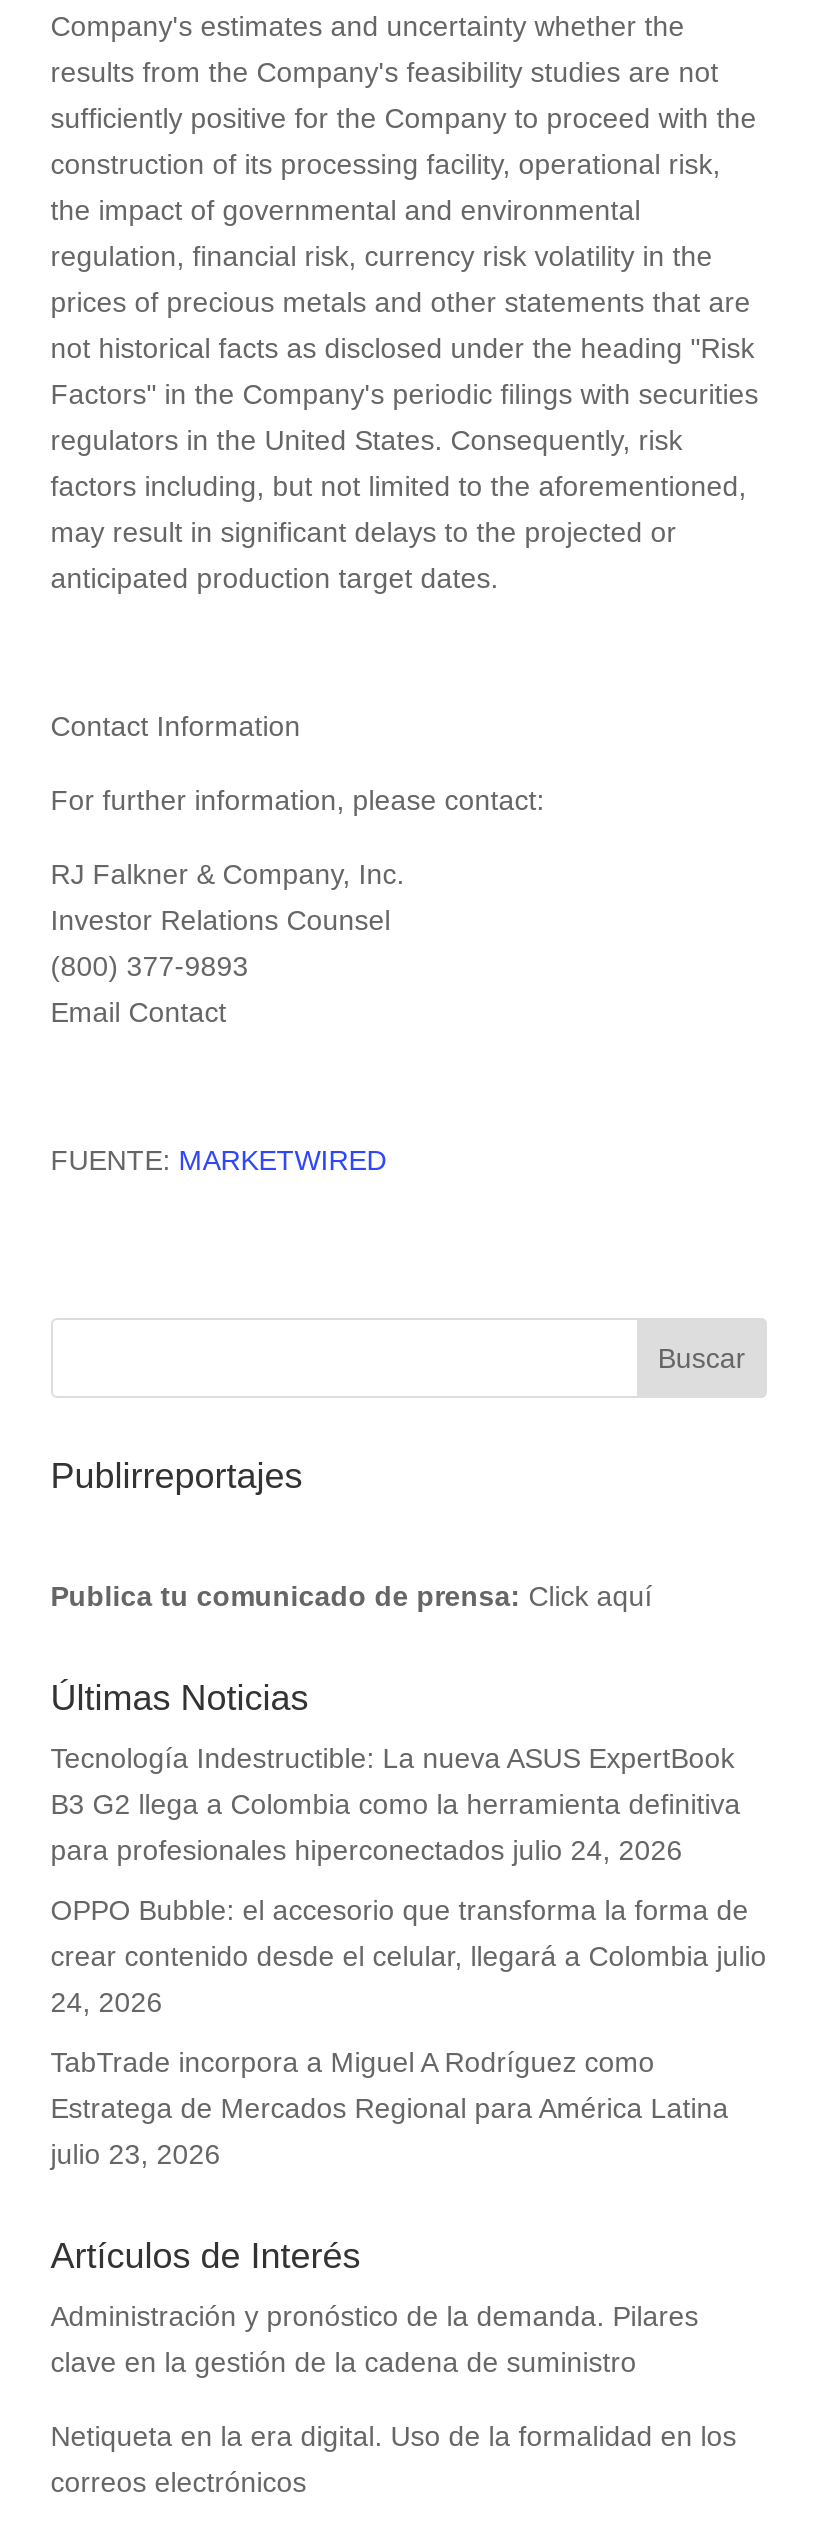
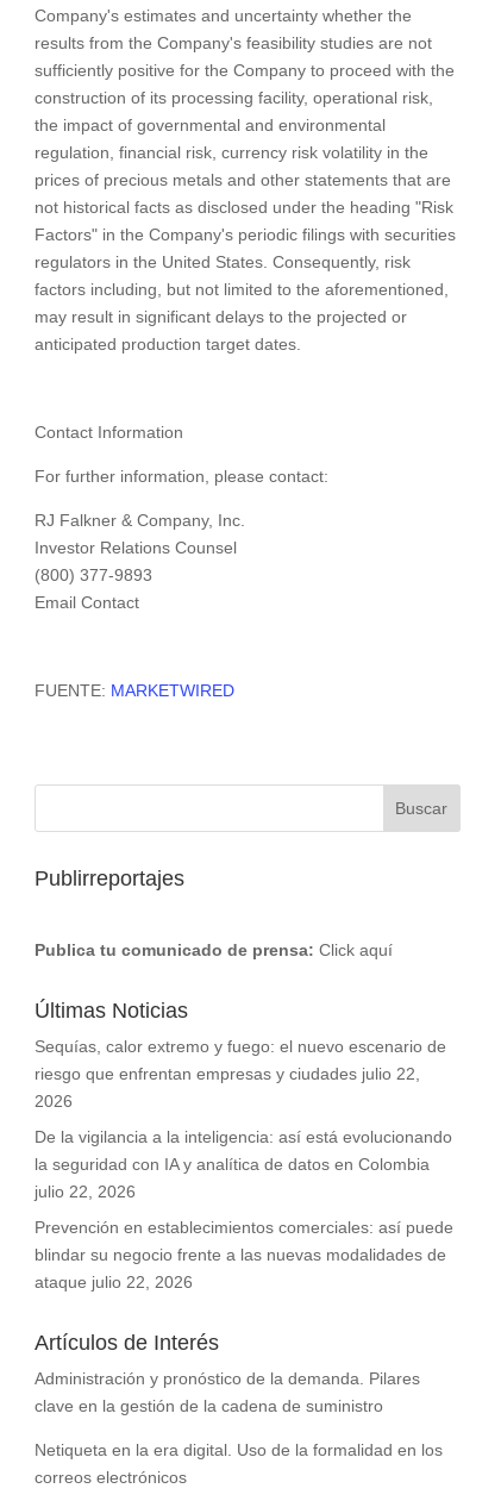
- Tecnología Indestructible: La nueva ASUS ExpertBook
- B3 G2 llega a Colombia como la herramienta definitiva
- para profesionales hiperconectados julio 24, 2026
+ Sequías, calor extremo y fuego: el nuevo escenario de
+ riesgo que enfrentan empresas y ciudades julio 22,
+ 2026

- OPPO Bubble: el accesorio que transforma la forma de
- crear contenido desde el celular, llegará a Colombia julio
- 24, 2026
+ De la vigilancia a la inteligencia: así está evolucionando
+ la seguridad con IA y analítica de datos en Colombia
+ julio 22, 2026

- TabTrade incorpora a Miguel A Rodríguez como
- Estratega de Mercados Regional para América Latina
- julio 23, 2026
+ Prevención en establecimientos comerciales: así puede
+ blindar su negocio frente a las nuevas modalidades de
+ ataque julio 22, 2026
